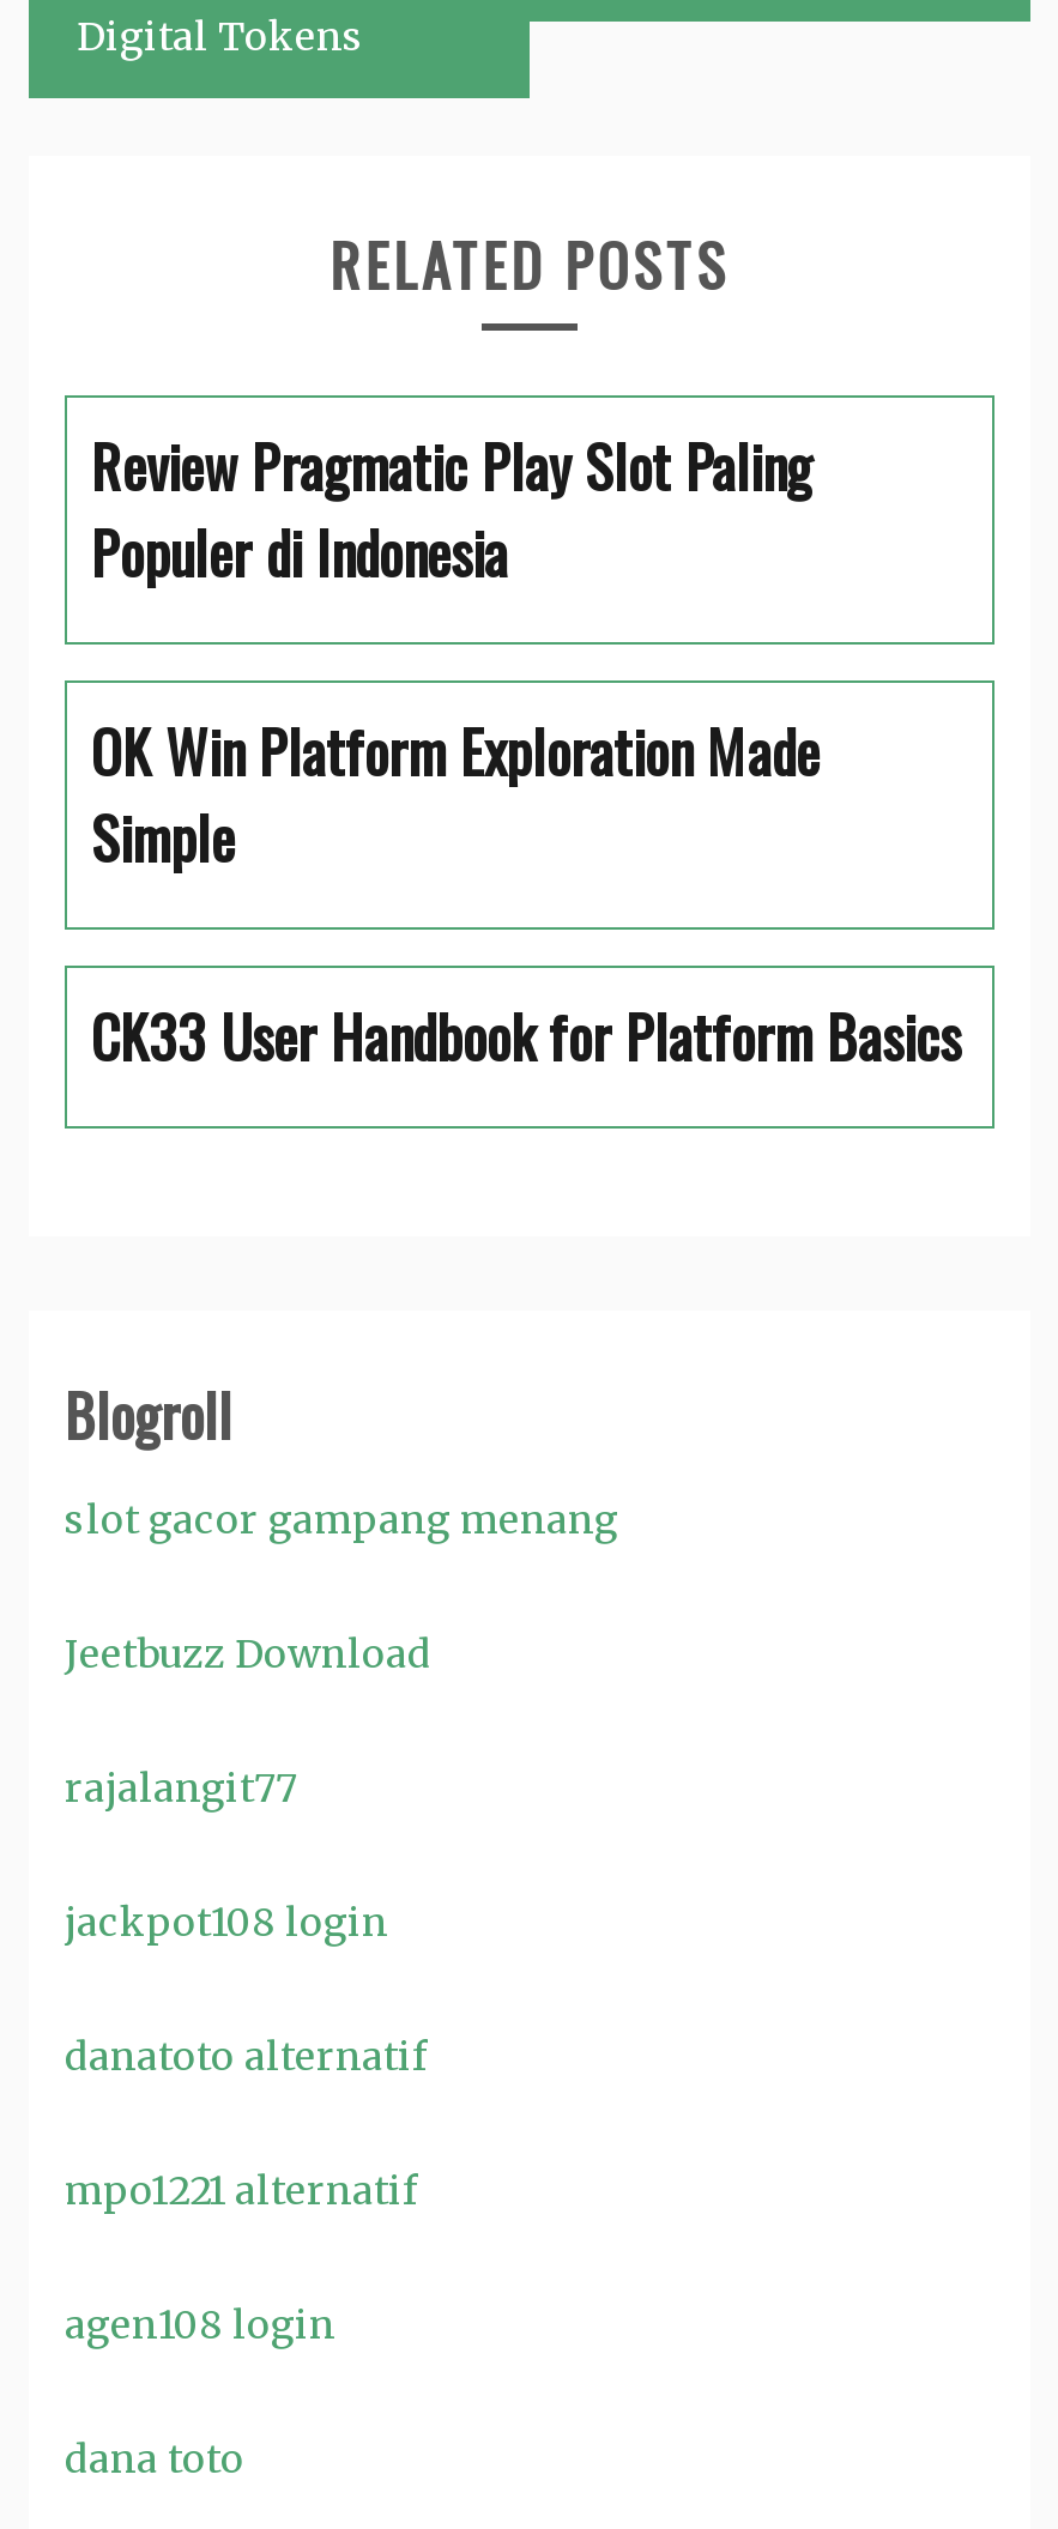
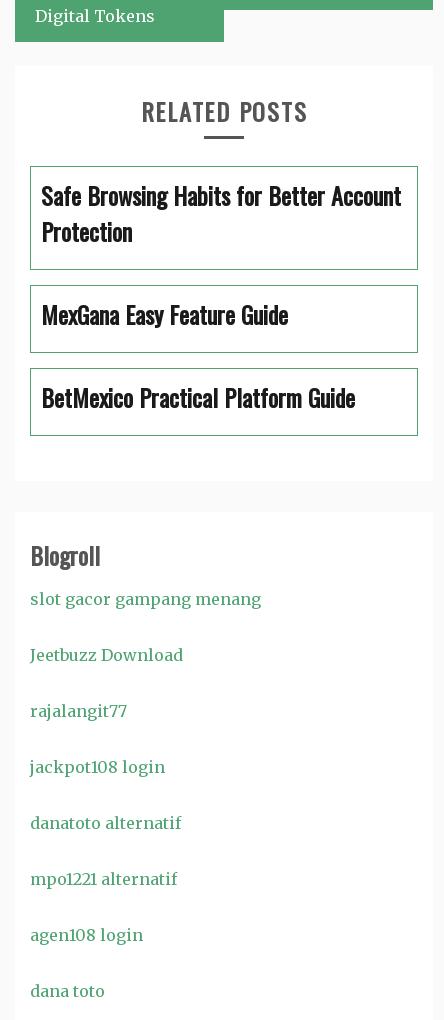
- Review Pragmatic Play Slot Paling
- Populer di Indonesia
+ Safe Browsing Habits for Better Account
+ Protection

- OK Win Platform Exploration Made
- Simple
+ MexGana Easy Feature Guide

- CK33 User Handbook for Platform Basics
+ BetMexico Practical Platform Guide
